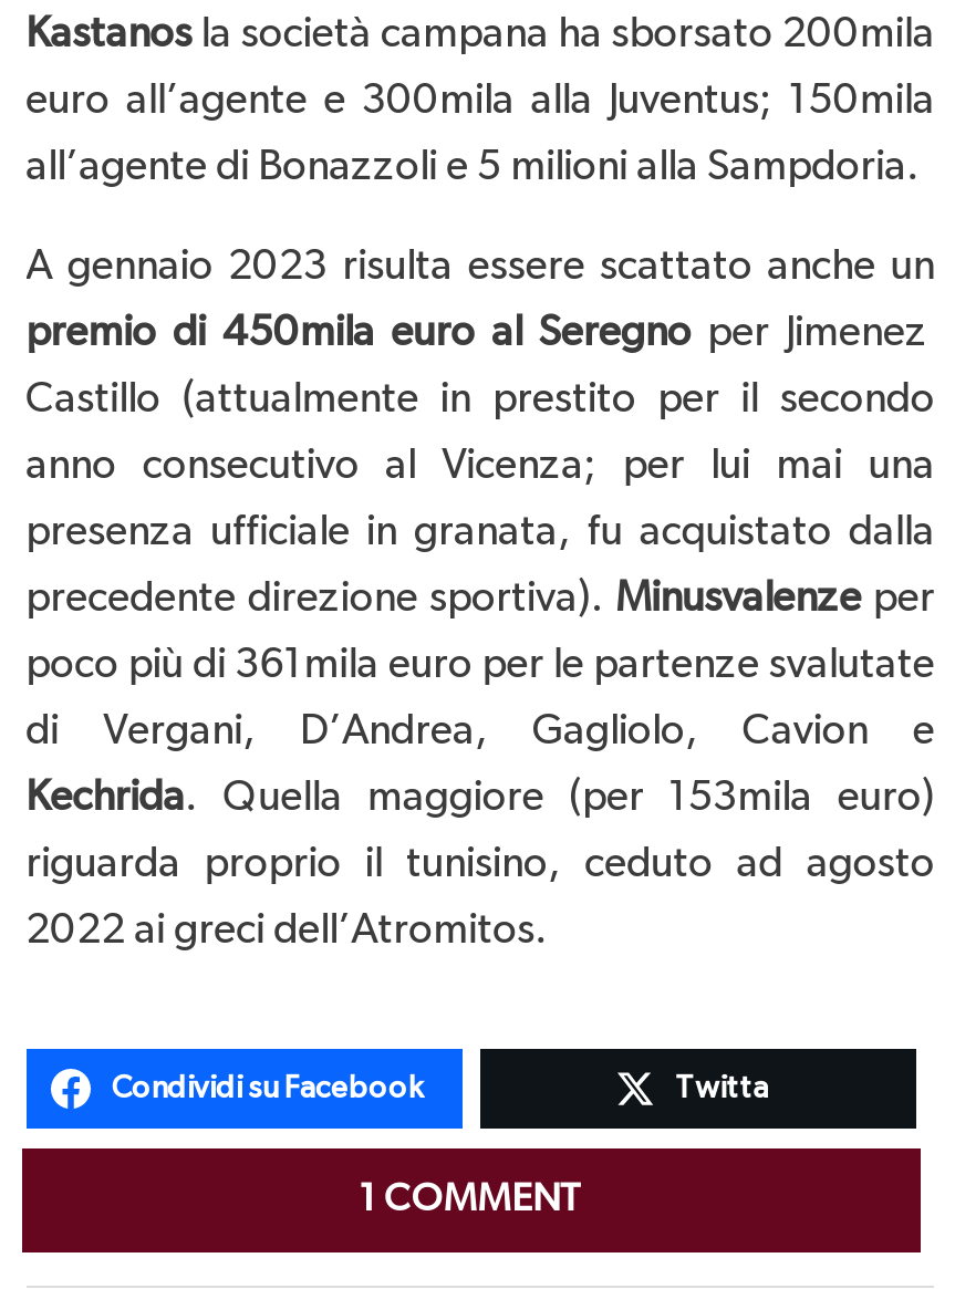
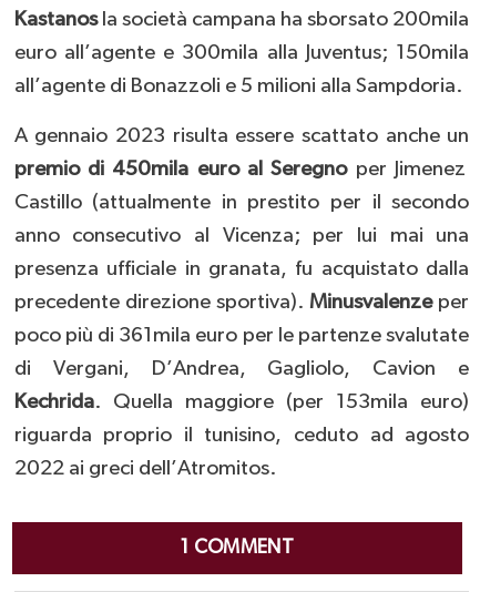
- Condividi su Facebook
- Twitta
